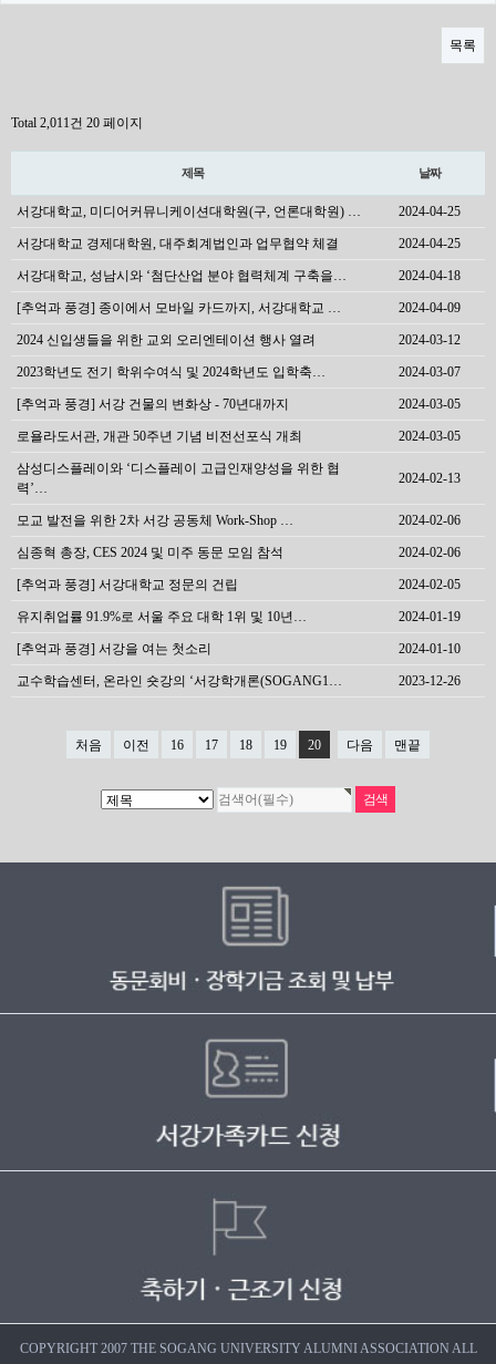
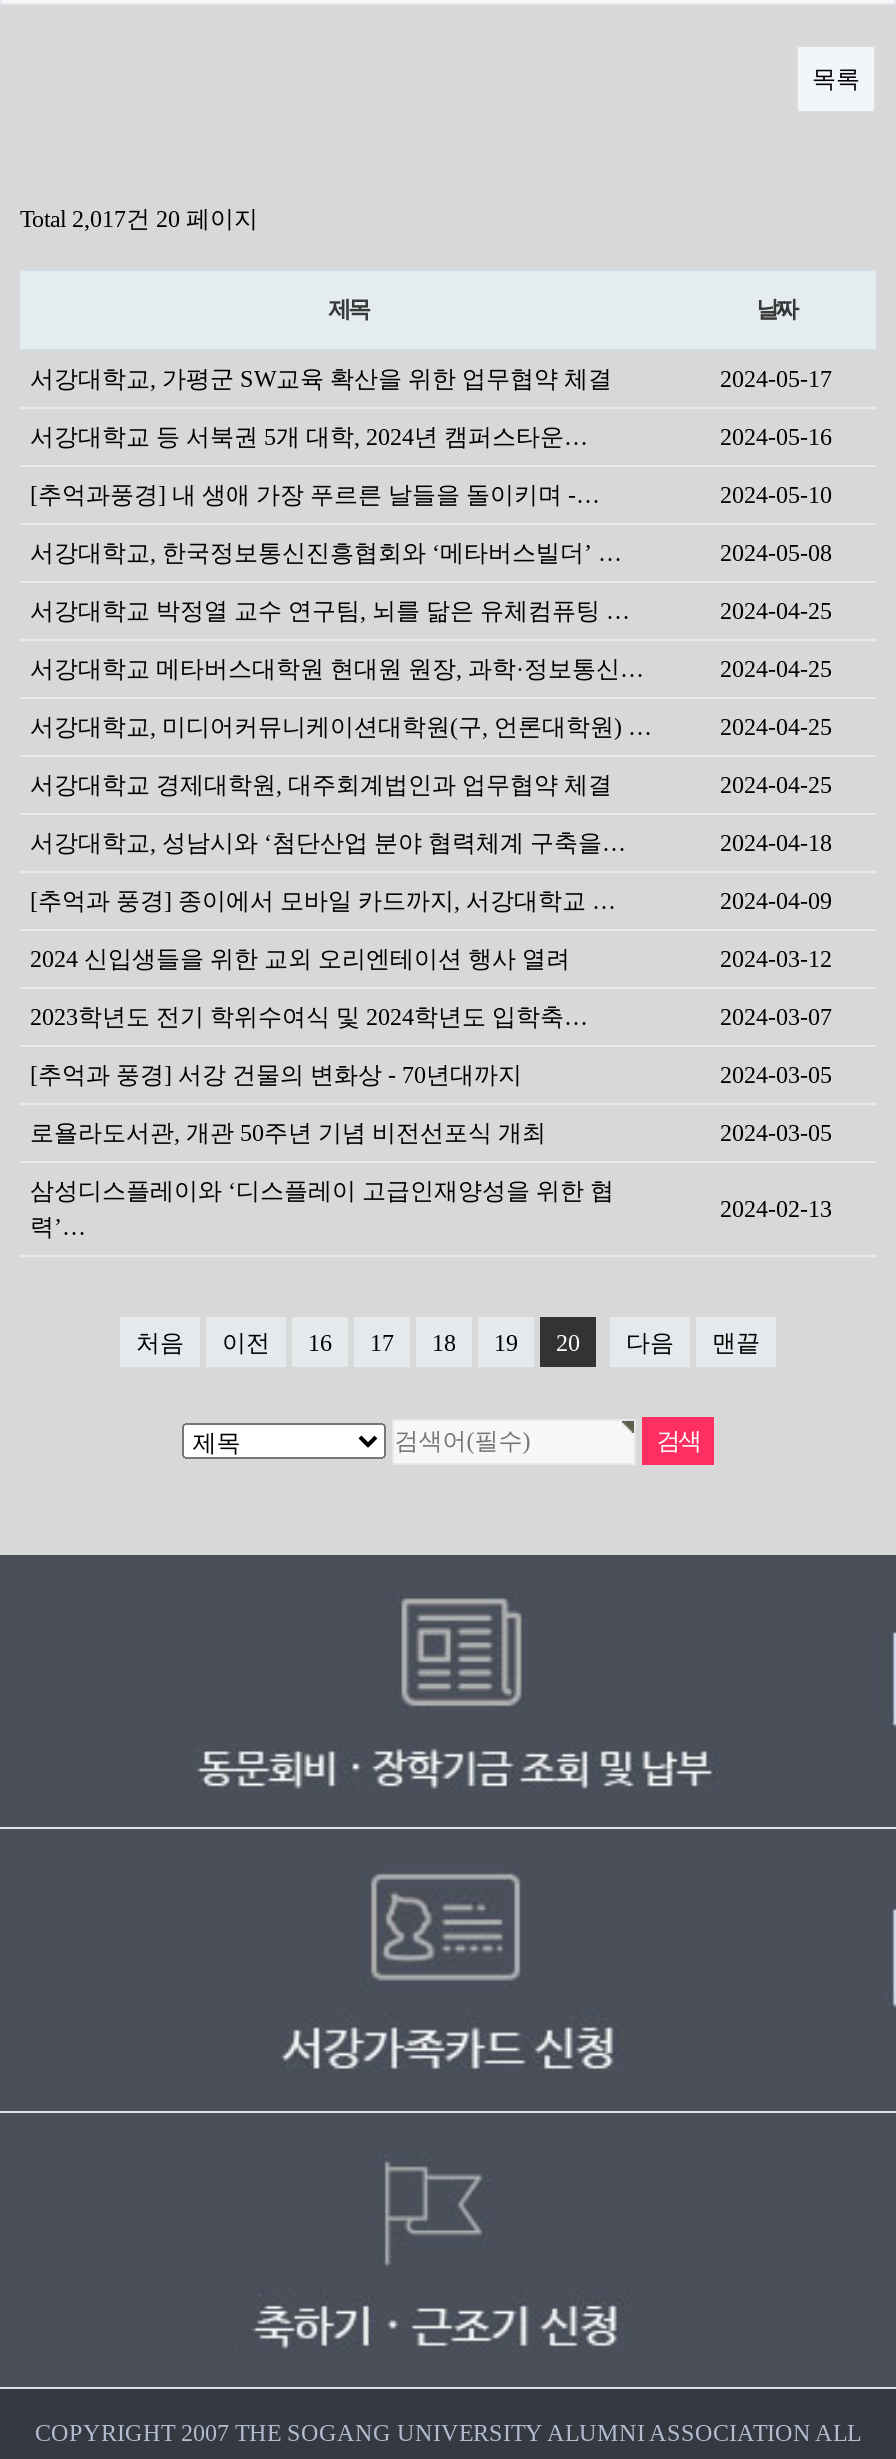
- Total 2,011건 20 페이지
+ Total 2,017건 20 페이지

+ 서강대학교, 가평군 SW교육 확산을 위한 업무협약 체결
+ 2024-05-17
+ 서강대학교 등 서북권 5개 대학, 2024년 캠퍼스타운…
+ 2024-05-16
+ [추억과풍경] 내 생애 가장 푸르른 날들을 돌이키며 -…
+ 2024-05-10
+ 서강대학교, 한국정보통신진흥협회와 ‘메타버스빌더’ …
+ 2024-05-08
+ 서강대학교 박정열 교수 연구팀, 뇌를 닮은 유체컴퓨팅 …
+ 2024-04-25
+ 서강대학교 메타버스대학원 현대원 원장, 과학·정보통신…
+ 2024-04-25

moved down: 서강대학교, 미디어커뮤니케이션대학원(구, 언론대학원) … | 2024-04-25 | 서강대학교 경제대학원, 대주회계법인과 업무협약 체결 | ... | 력’… | 2024-02-13

- 모교 발전을 위한 2차 서강 공동체 Work-Shop …
- 2024-02-06
- 심종혁 총장, CES 2024 및 미주 동문 모임 참석
- 2024-02-06
- [추억과 풍경] 서강대학교 정문의 건립
- 2024-02-05
- 유지취업률 91.9%로 서울 주요 대학 1위 및 10년…
- 2024-01-19
- [추억과 풍경] 서강을 여는 첫소리
- 2024-01-10
- 교수학습센터, 온라인 숏강의 ‘서강학개론(SOGANG1…
- 2023-12-26
